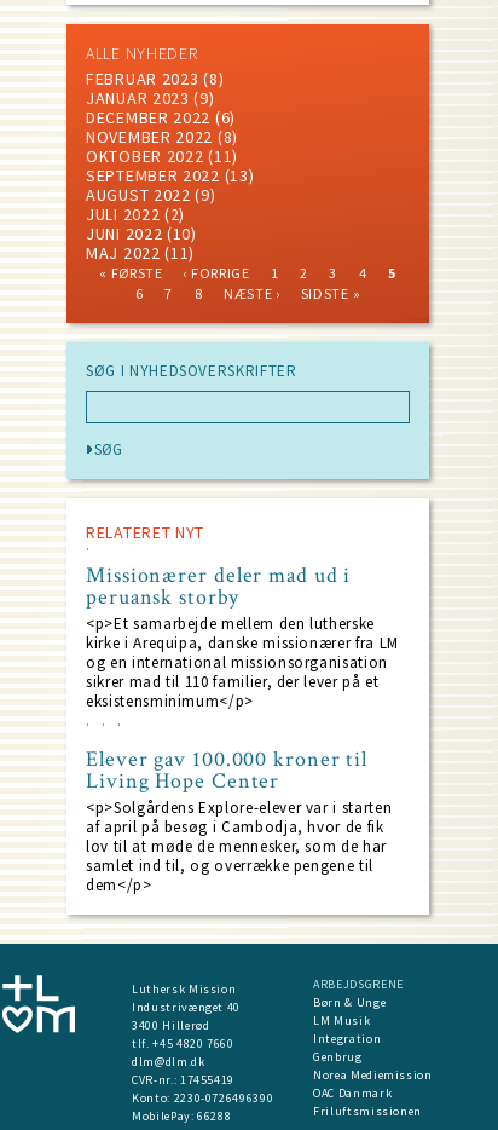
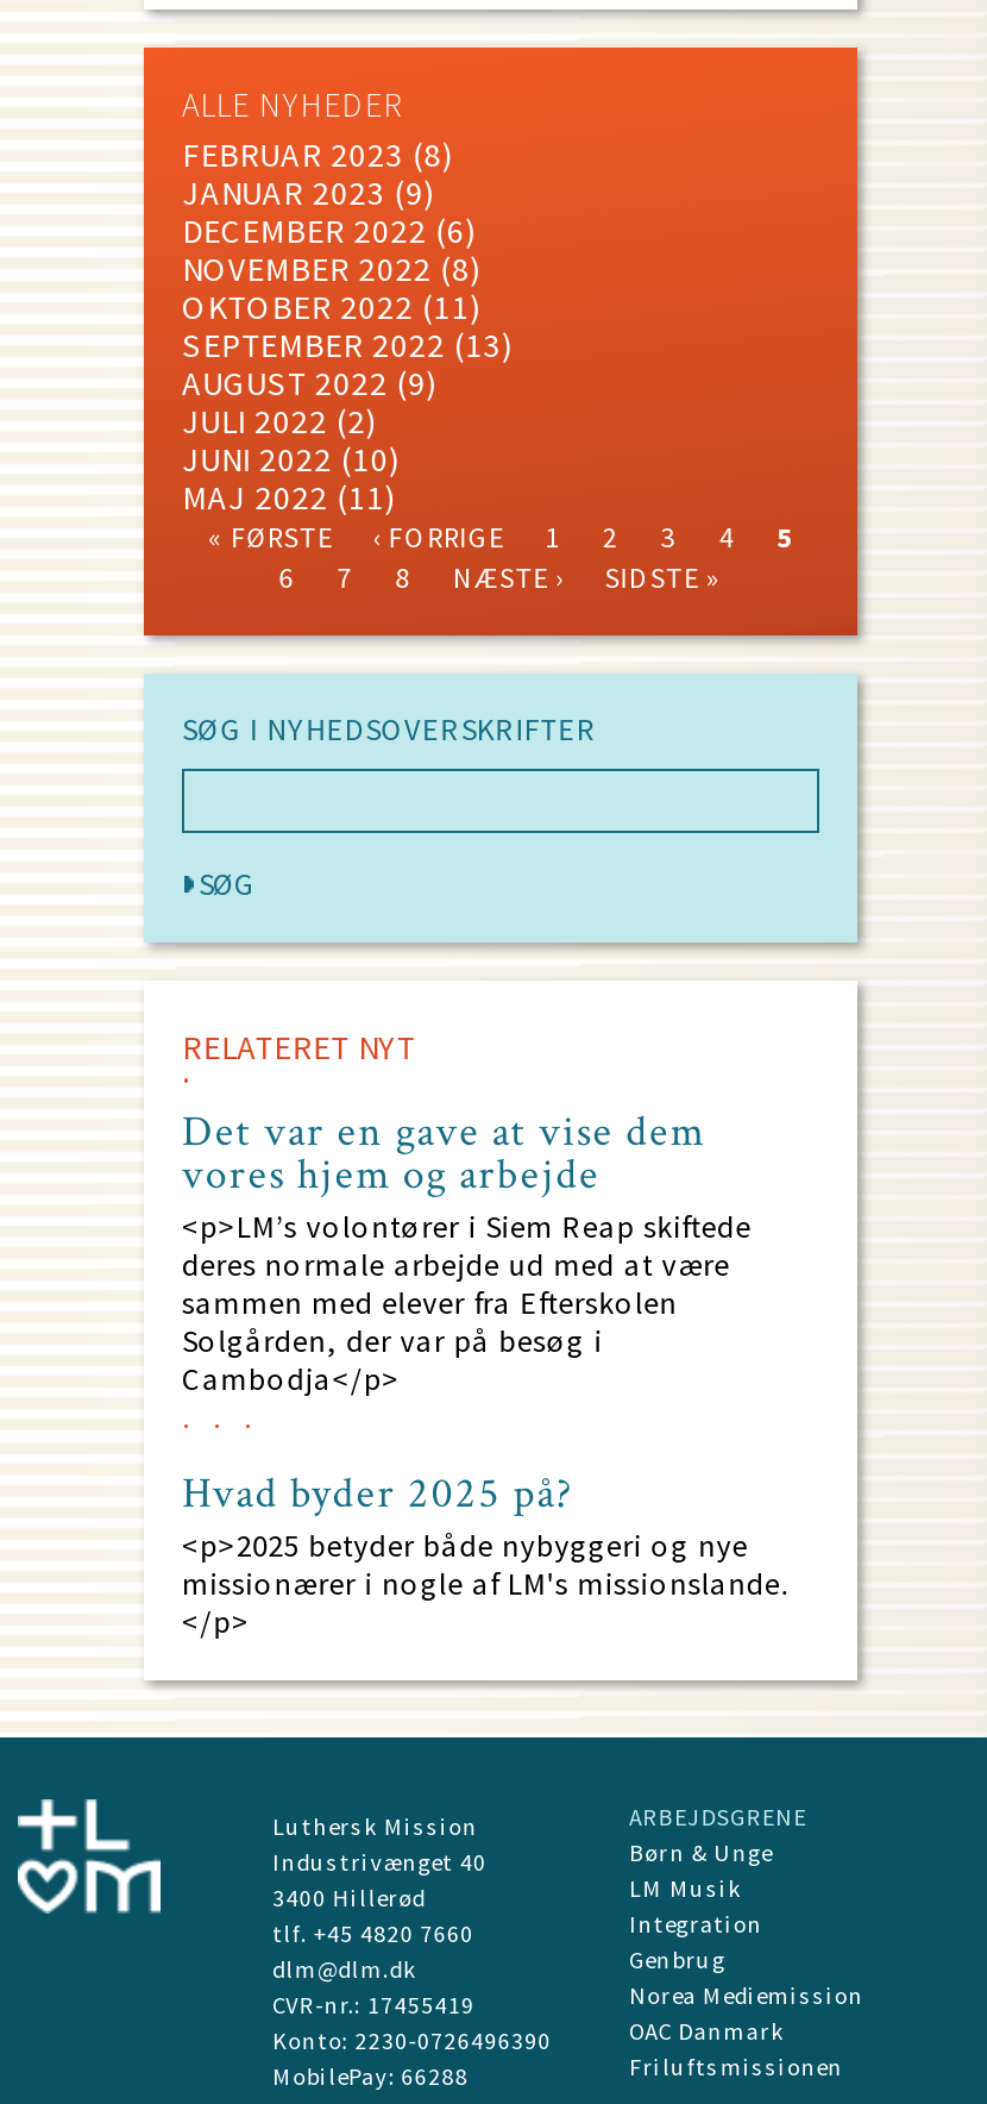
- Missionærer deler mad ud i
- peruansk storby
- <p>Et samarbejde mellem den lutherske
- kirke i Arequipa, danske missionærer fra LM
- og en international missionsorganisation
- sikrer mad til 110 familier, der lever på et
- eksistensminimum</p>
+ Det var en gave at vise dem
+ vores hjem og arbejde
+ <p>LM’s volontører i Siem Reap skiftede
+ deres normale arbejde ud med at være
+ sammen med elever fra Efterskolen
+ Solgården, der var på besøg i
+ Cambodja</p>

- Elever gav 100.000 kroner til
- Living Hope Center
- <p>Solgårdens Explore-elever var i starten
- af april på besøg i Cambodja, hvor de fik
- lov til at møde de mennesker, som de har
- samlet ind til, og overrække pengene til
- dem</p>
+ Hvad byder 2025 på?
+ <p>2025 betyder både nybyggeri og nye
+ missionærer i nogle af LM's missionslande.
+ </p>
